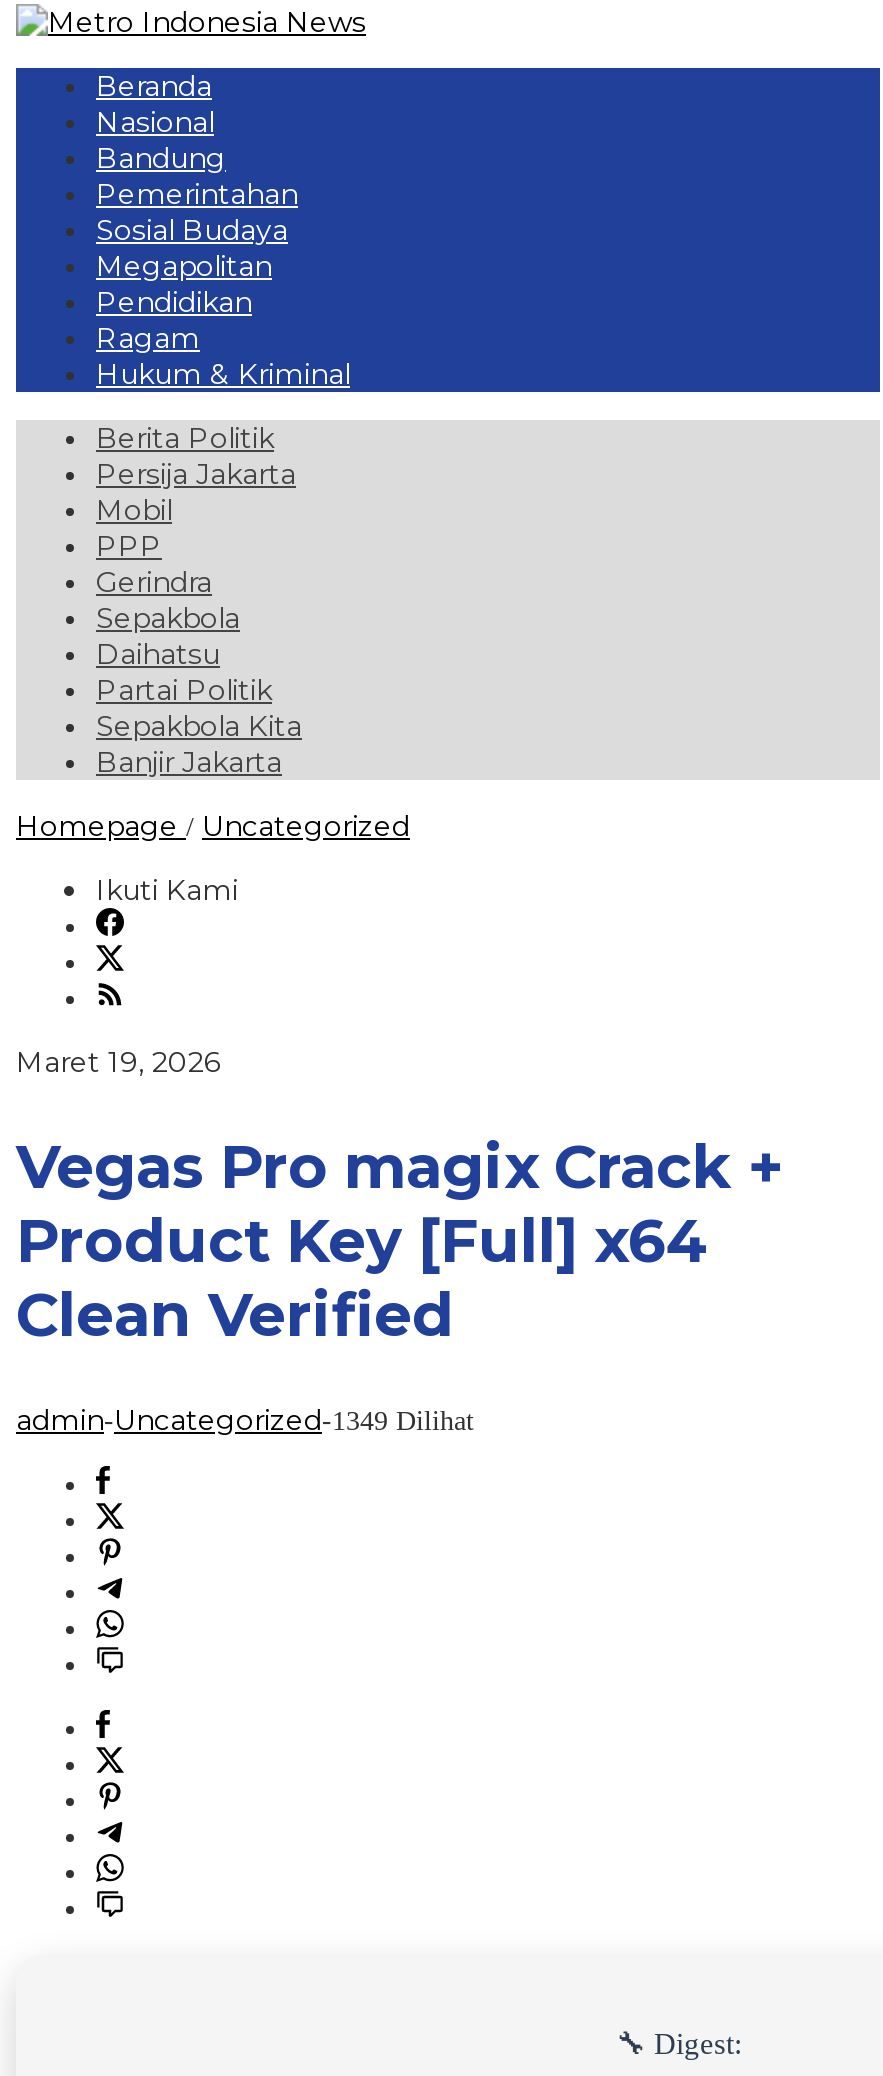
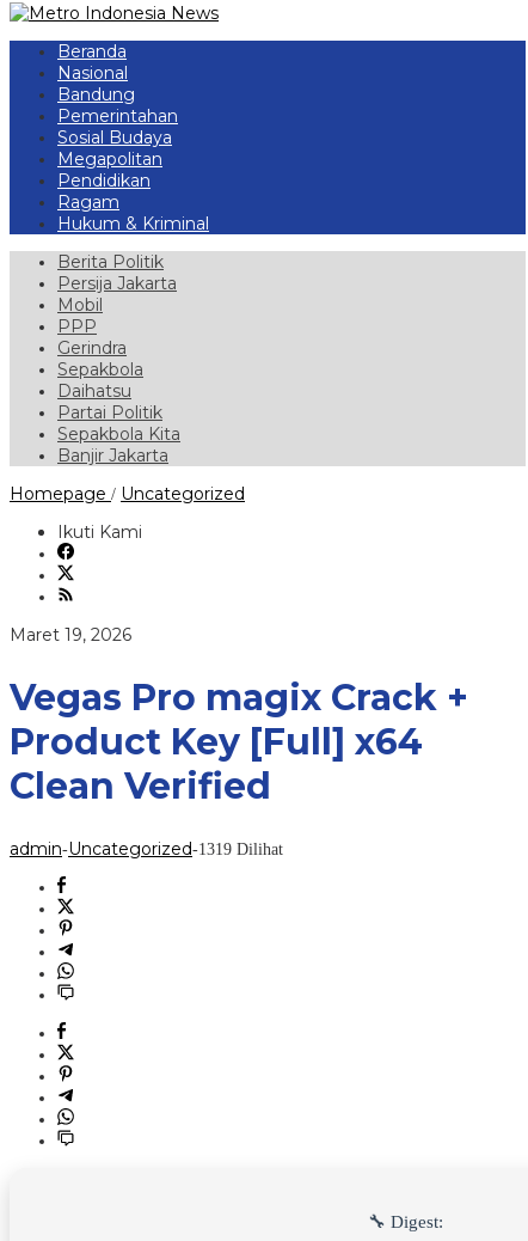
- admin-Uncategorized-1349 Dilihat
+ admin-Uncategorized-1319 Dilihat
